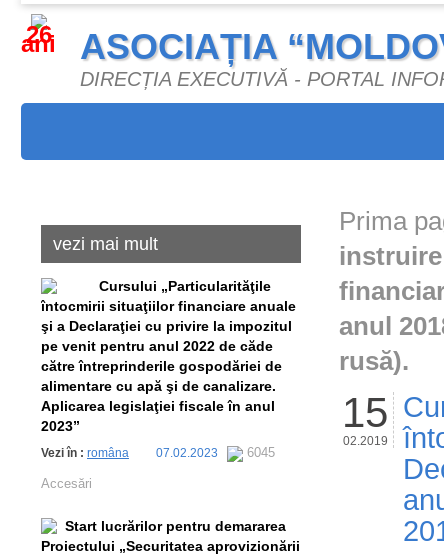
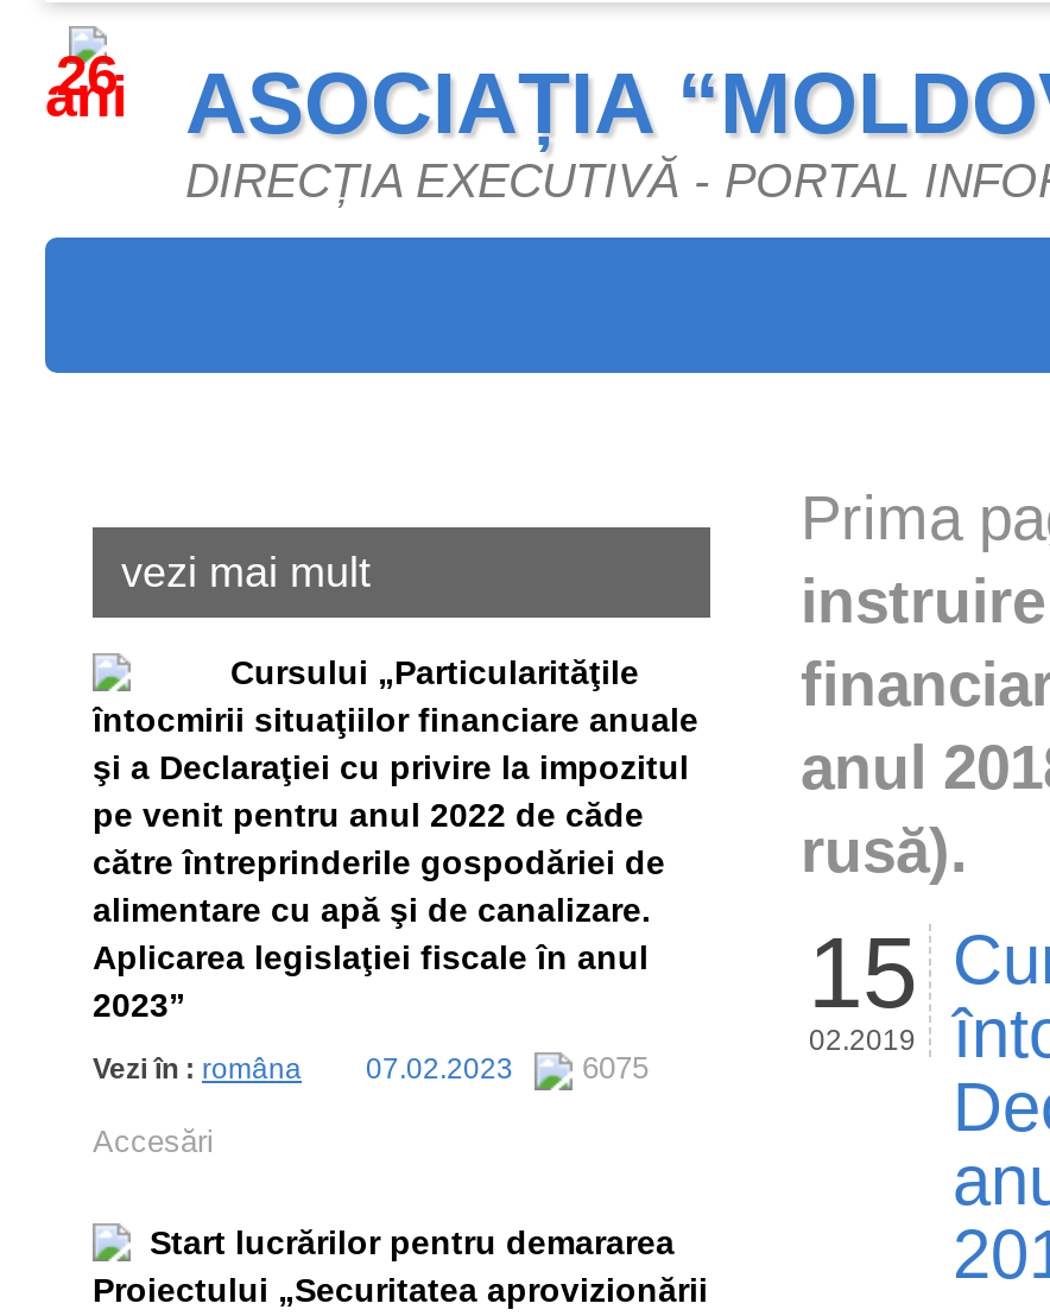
- Vezi în : româna 07.02.2023 6045
+ Vezi în : româna 07.02.2023 6075
